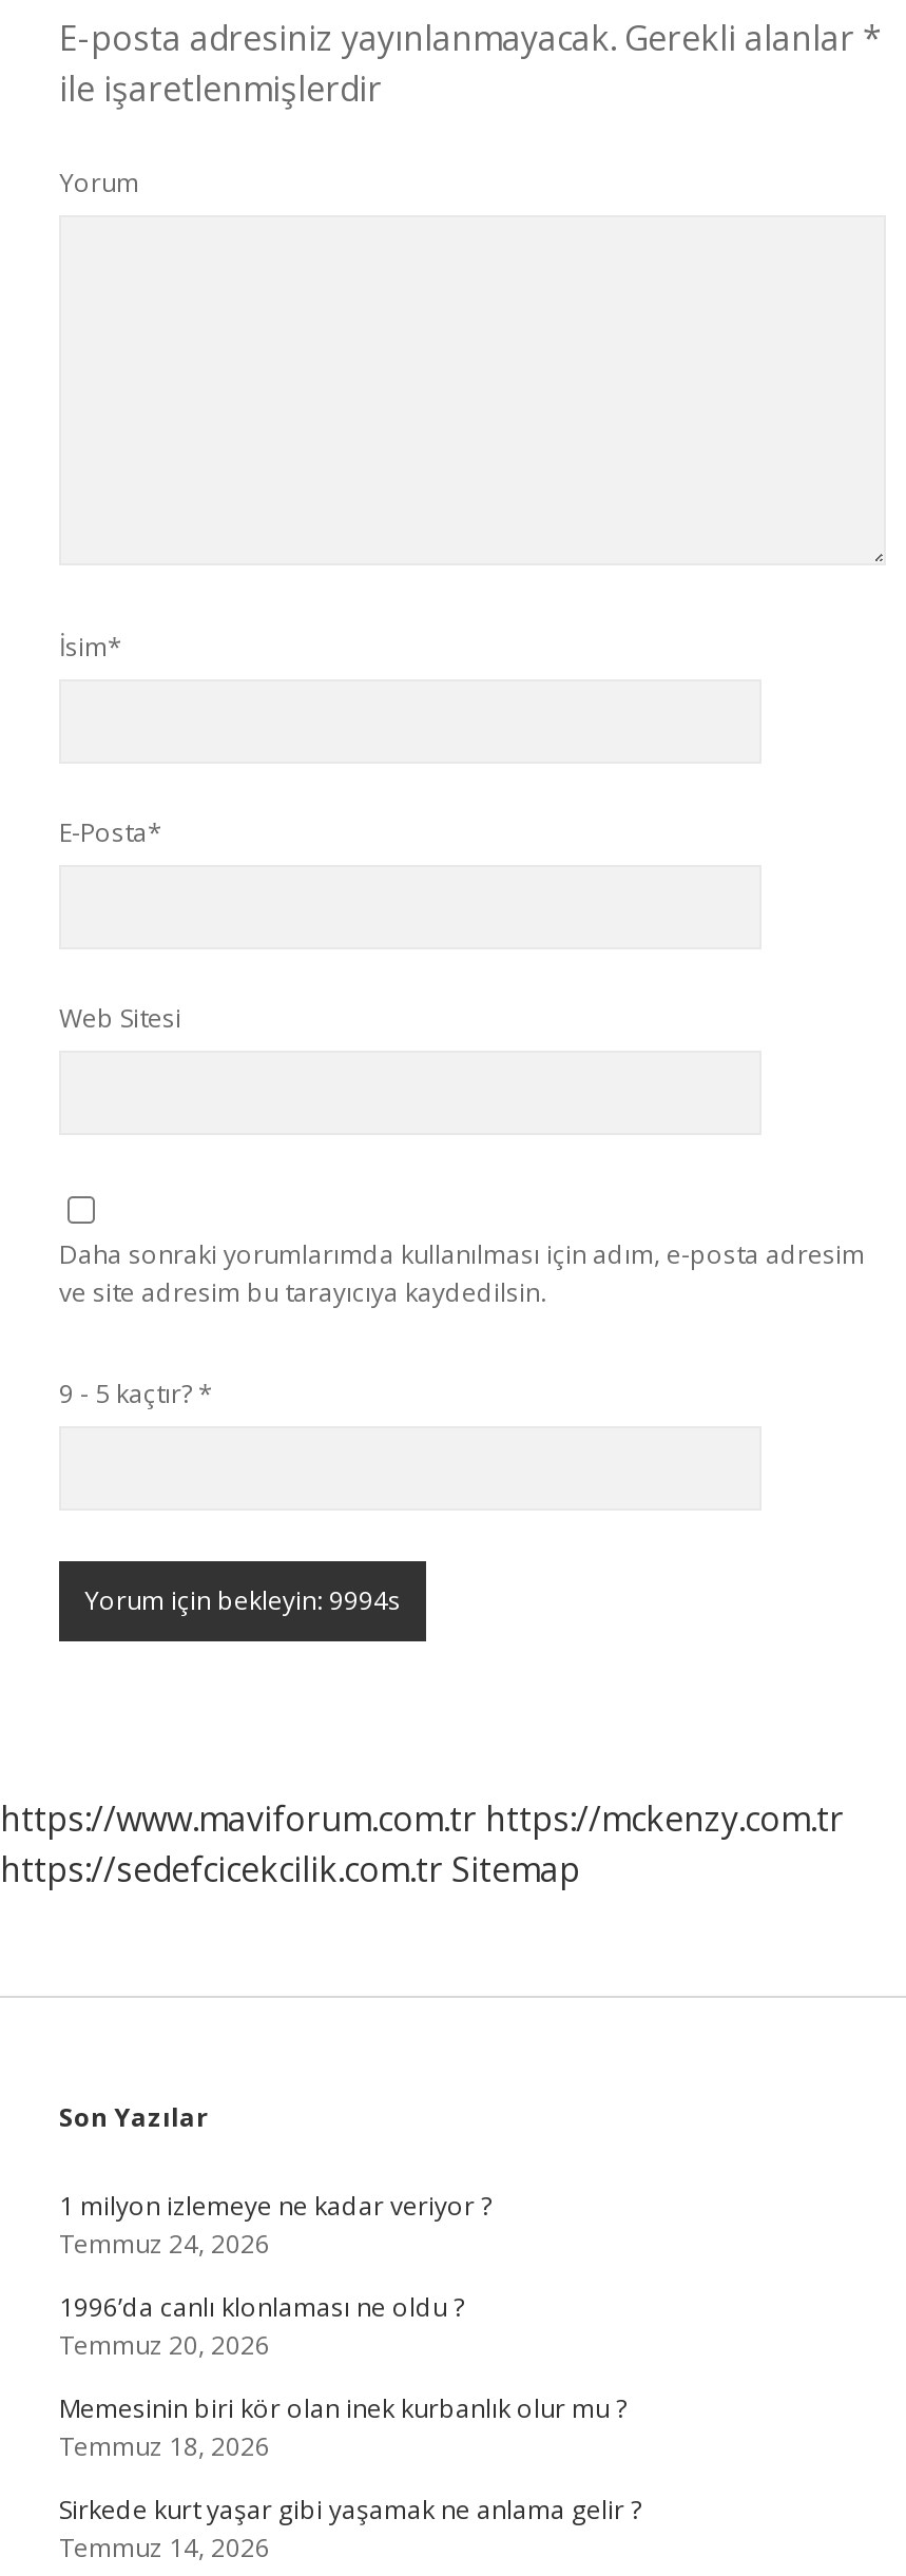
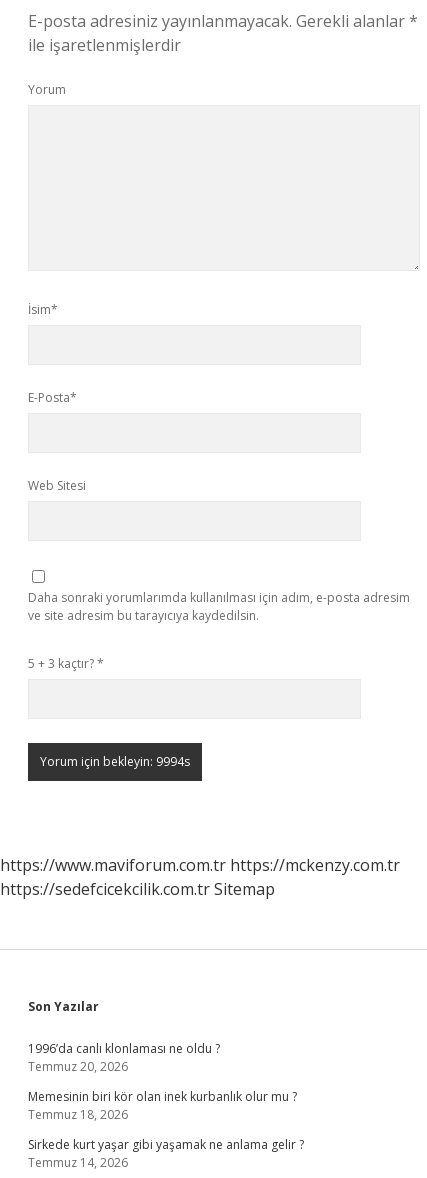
- 9 - 5 kaçtır? *
+ 5 + 3 kaçtır? *

- 1 milyon izlemeye ne kadar veriyor ?
- Temmuz 24, 2026
